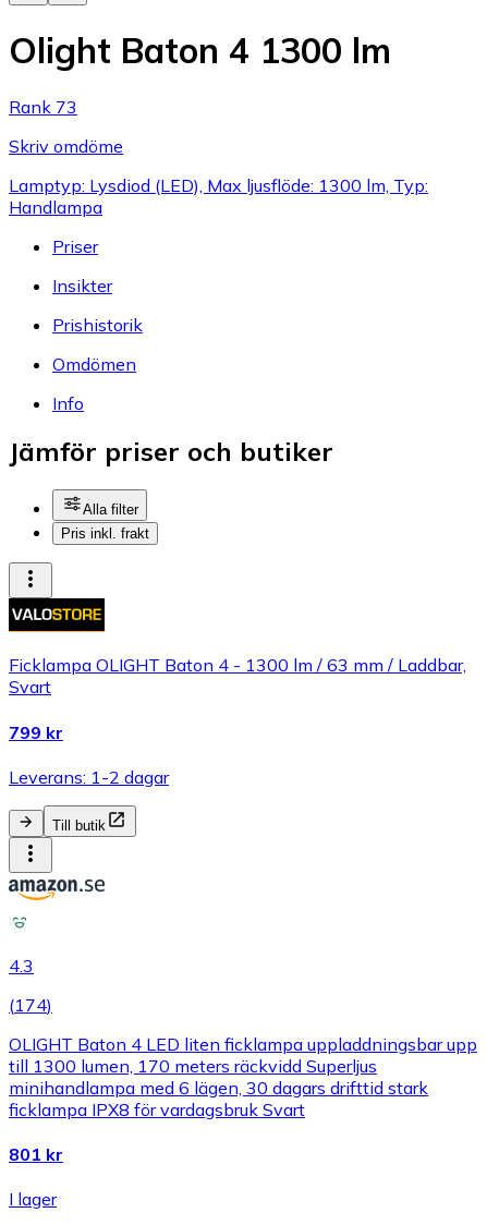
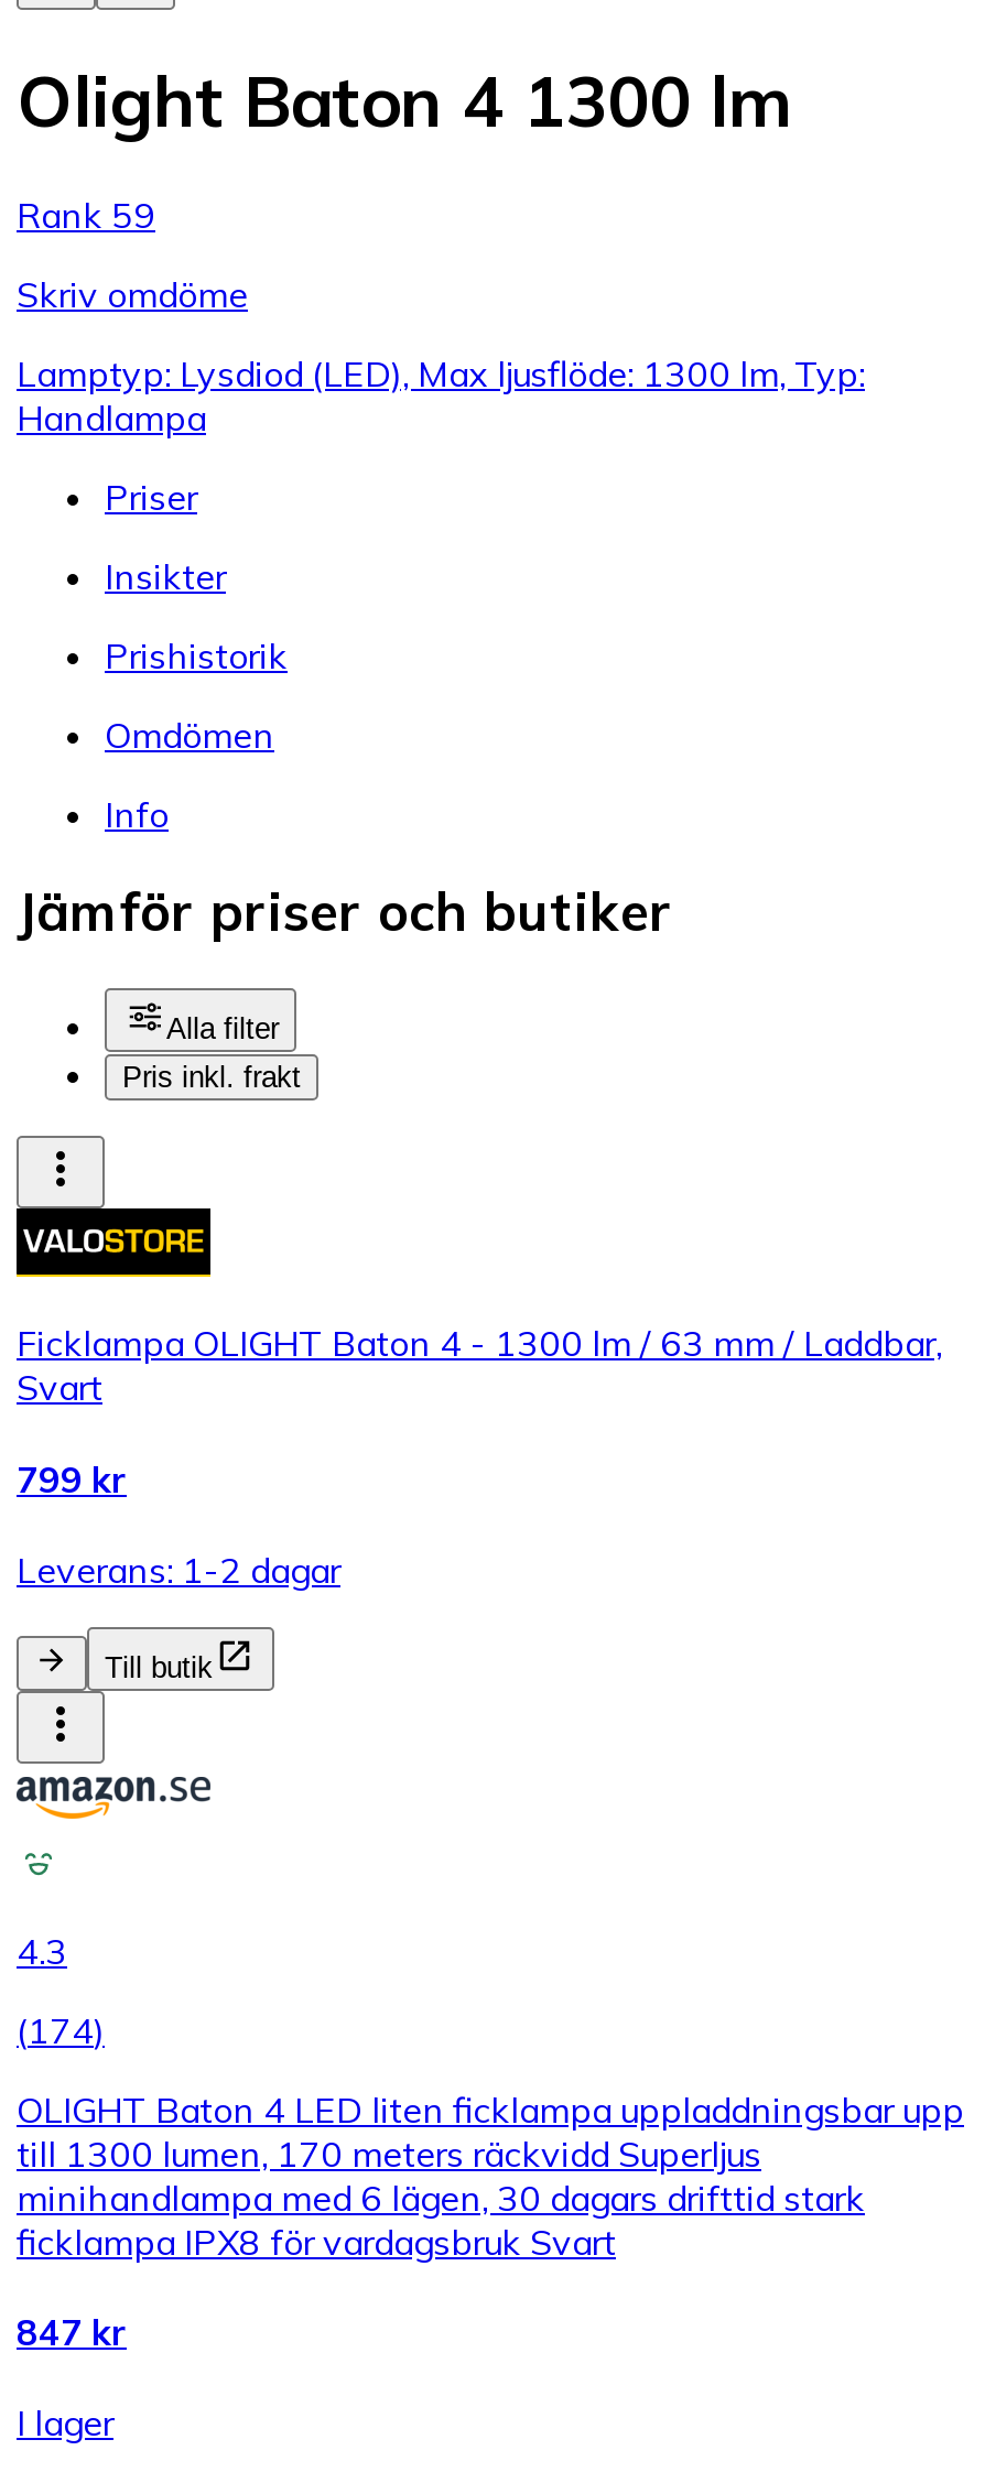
- Rank 73
+ Rank 59

- 801 kr
+ 847 kr
